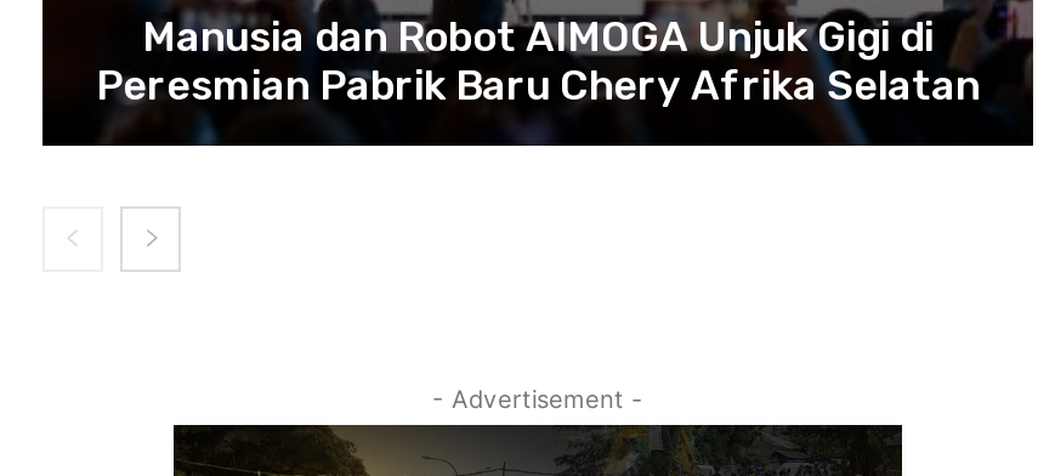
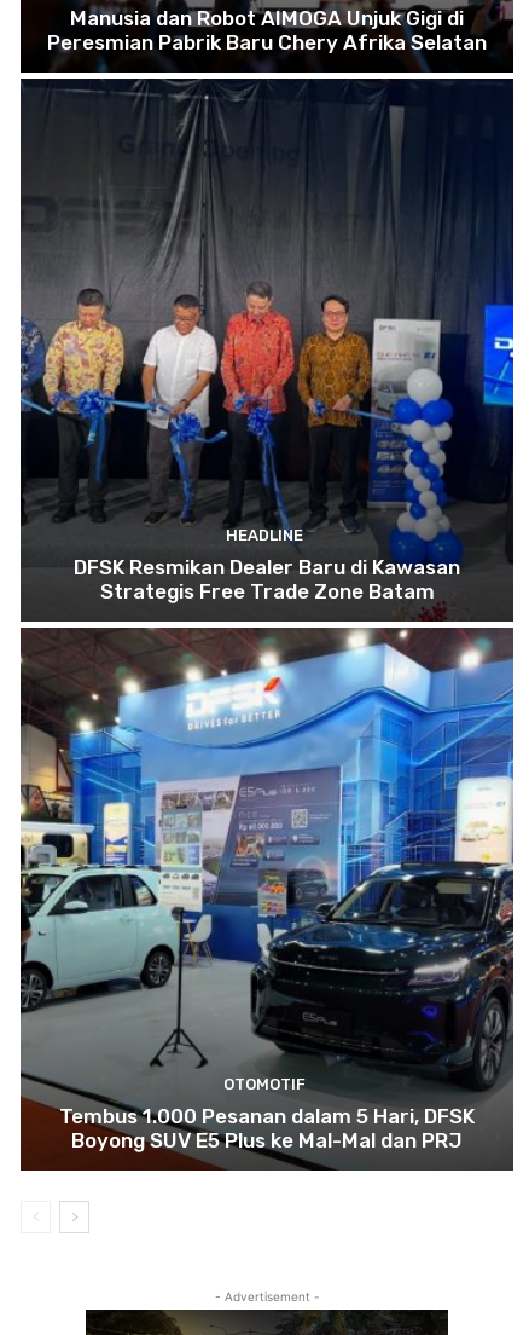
+ [image]
+ HEADLINE
+ DFSK Resmikan Dealer Baru di Kawasan
+ Strategis Free Trade Zone Batam

+ OTOMOTIF
+ Tembus 1.000 Pesanan dalam 5 Hari, DFSK
+ Boyong SUV E5 Plus ke Mal-Mal dan PRJ
